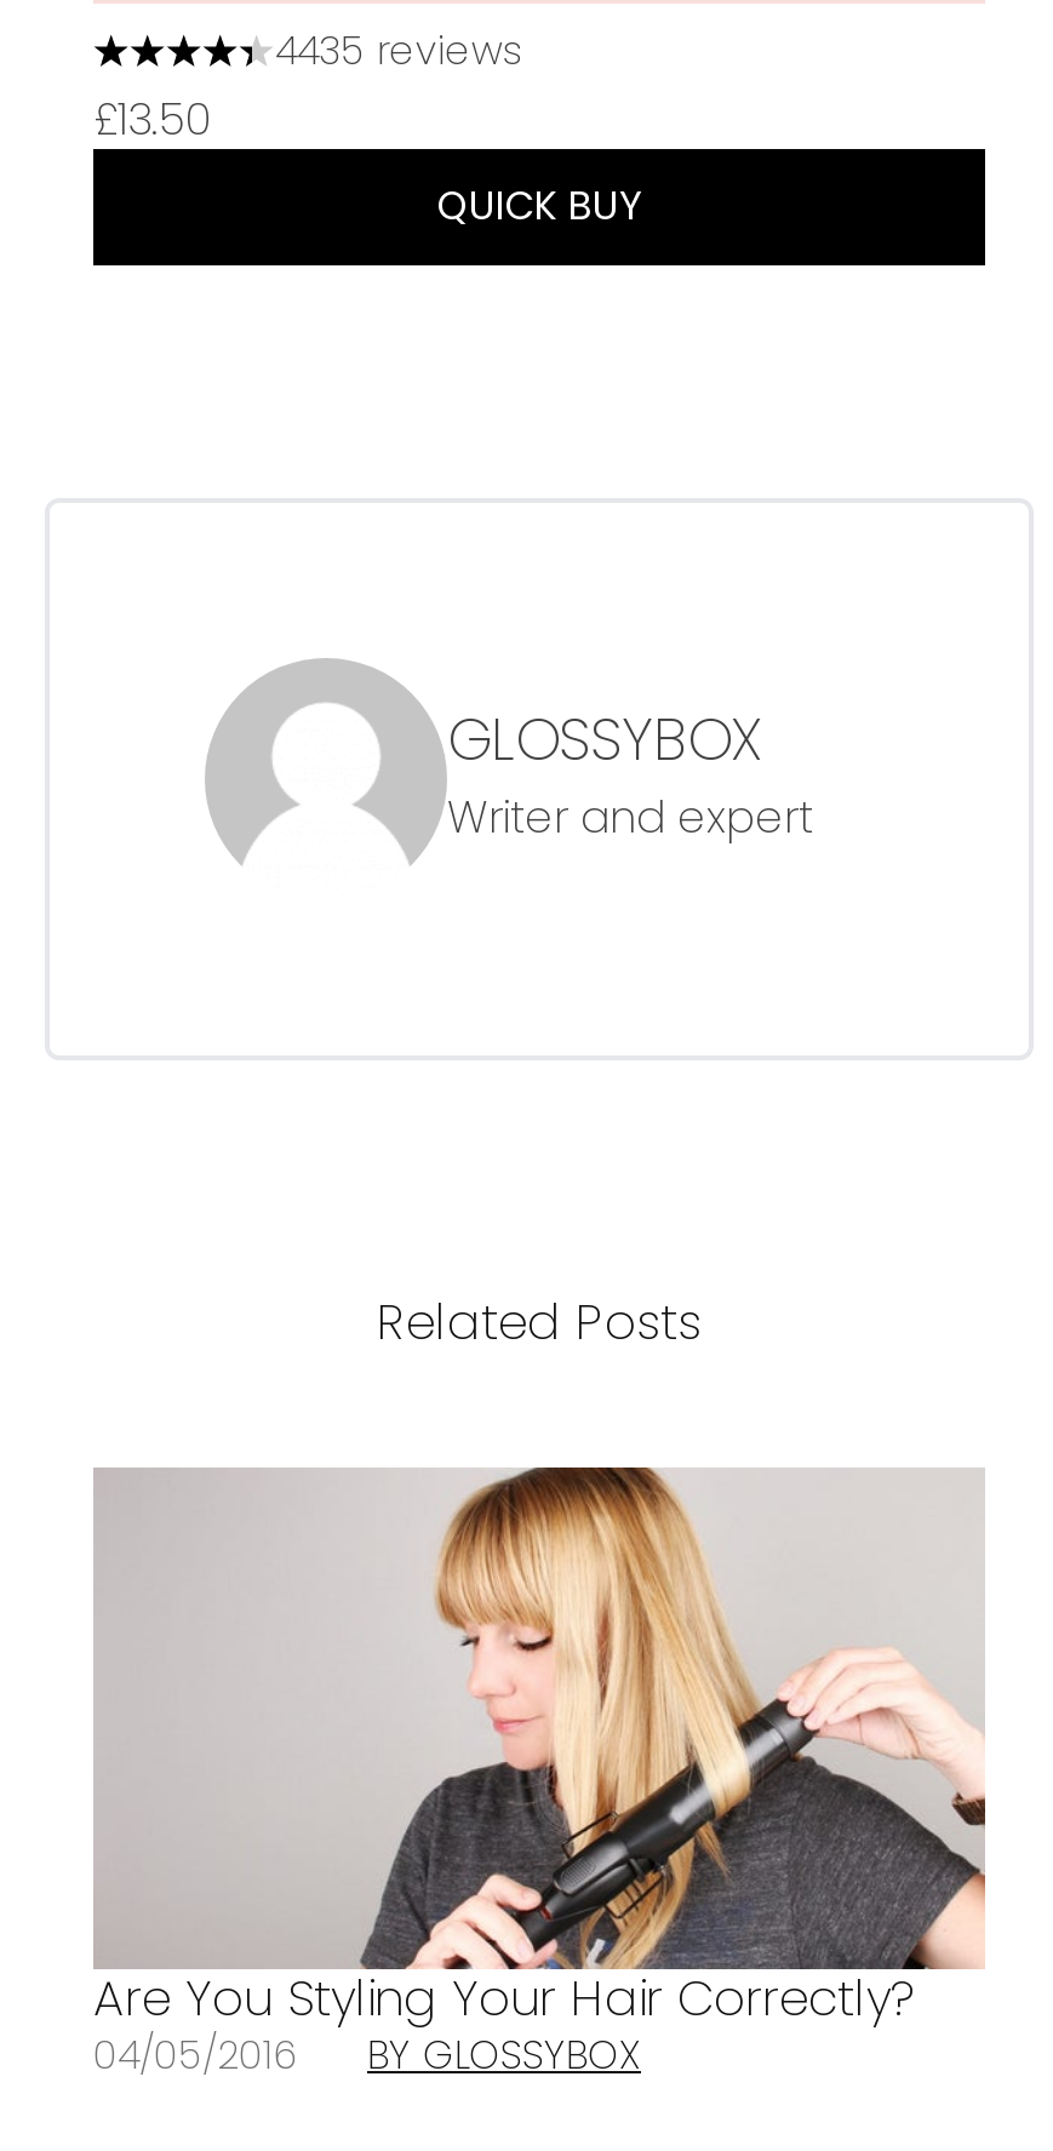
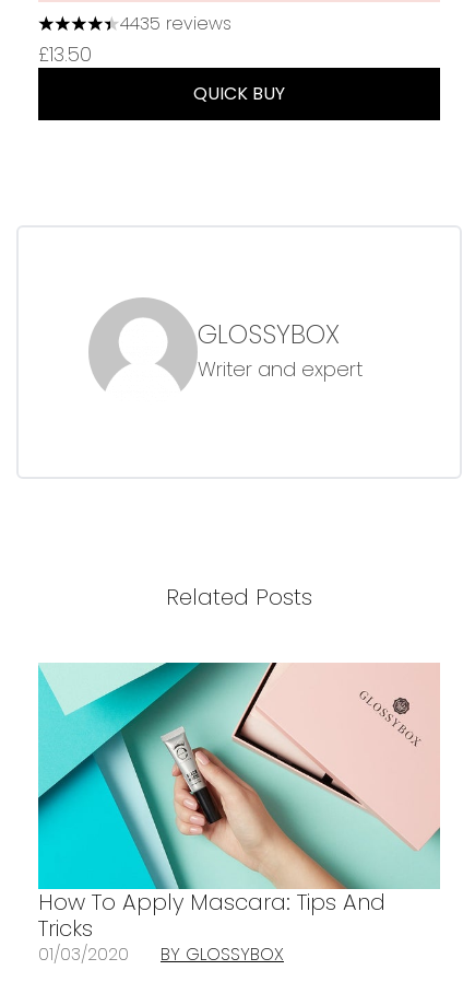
- [image]
- Are You Styling Your Hair Correctly?
- 04/05/2016
+ [image]
+ How To Apply Mascara: Tips And
+ Tricks
+ 01/03/2020
